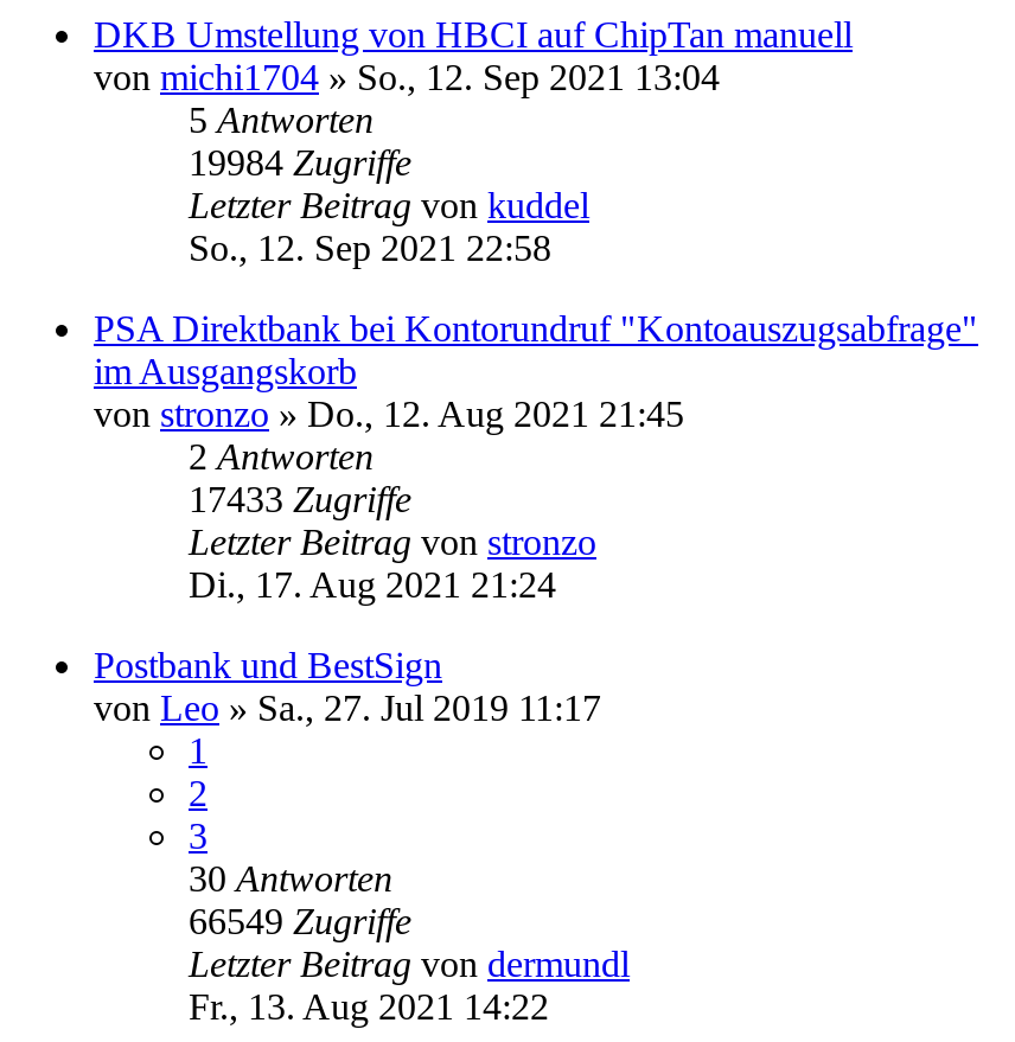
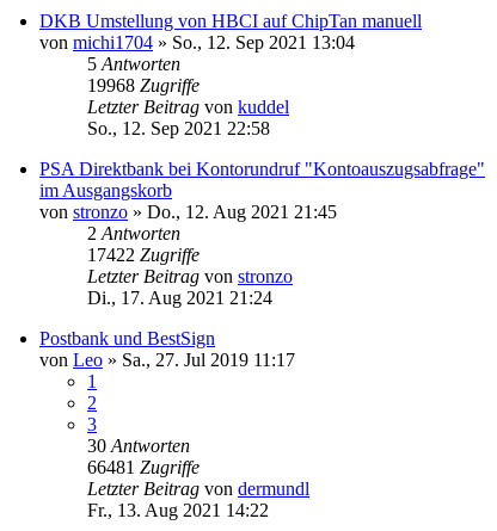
- 19984 Zugriffe
+ 19968 Zugriffe

- 17433 Zugriffe
+ 17422 Zugriffe

- 66549 Zugriffe
+ 66481 Zugriffe
